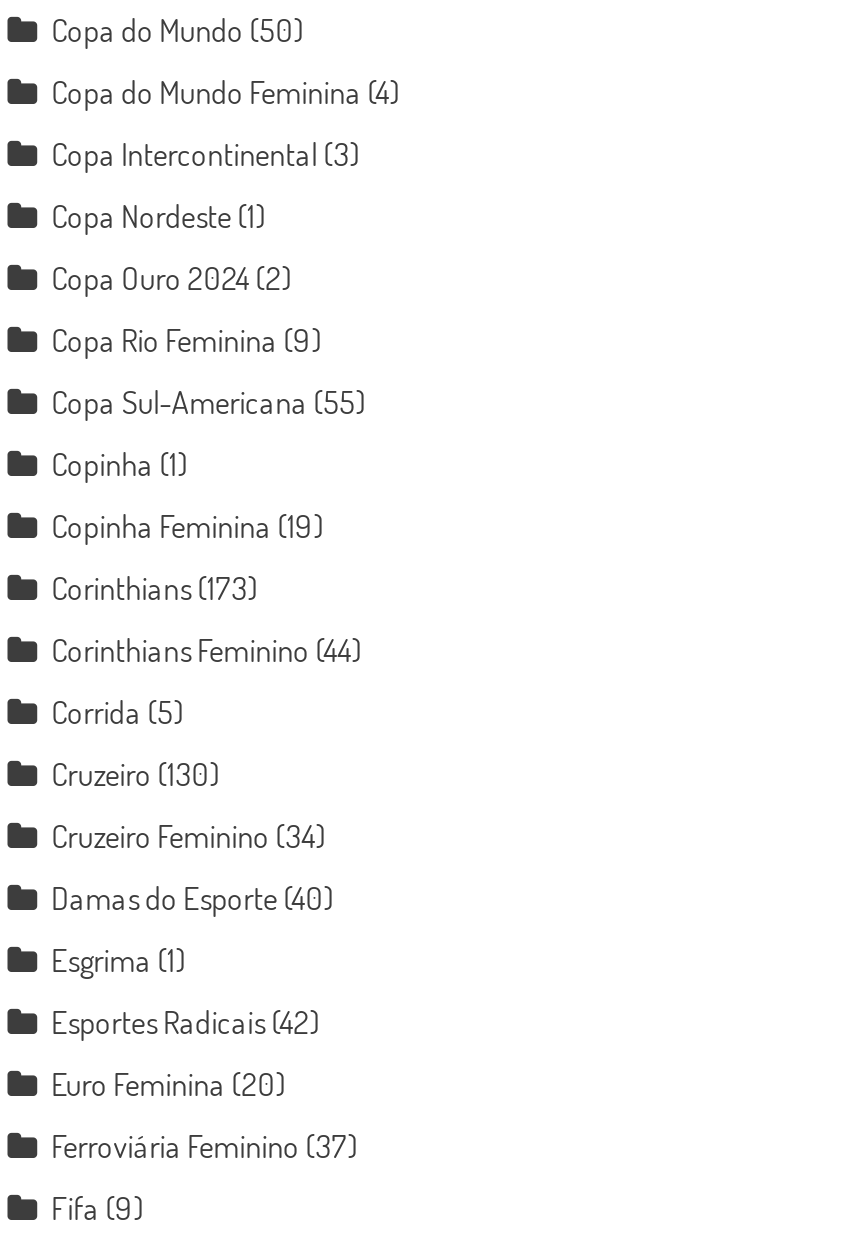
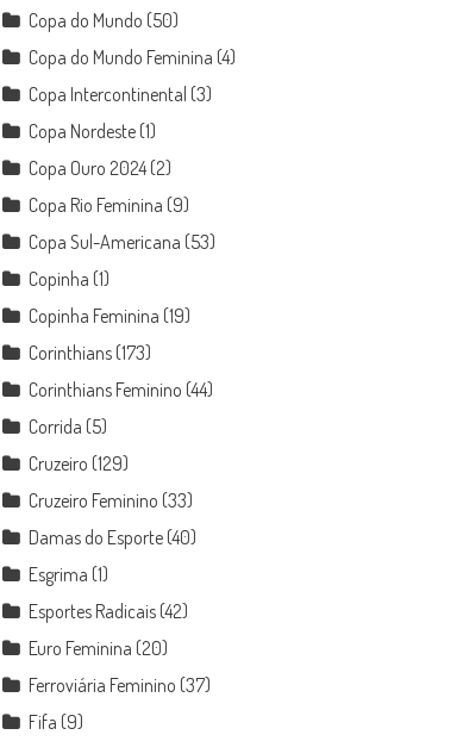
- Copa Sul-Americana (55)
+ Copa Sul-Americana (53)

- Cruzeiro (130)
+ Cruzeiro (129)

- Cruzeiro Feminino (34)
+ Cruzeiro Feminino (33)
